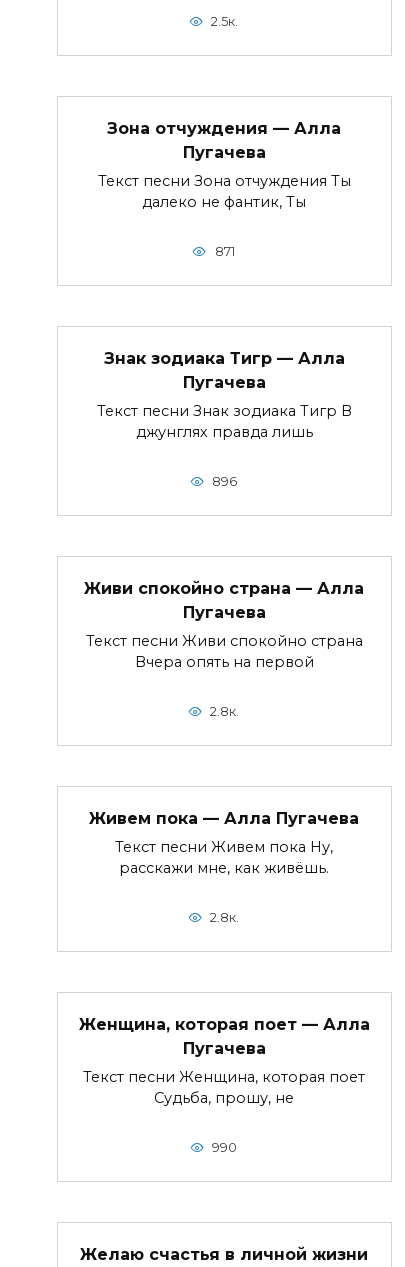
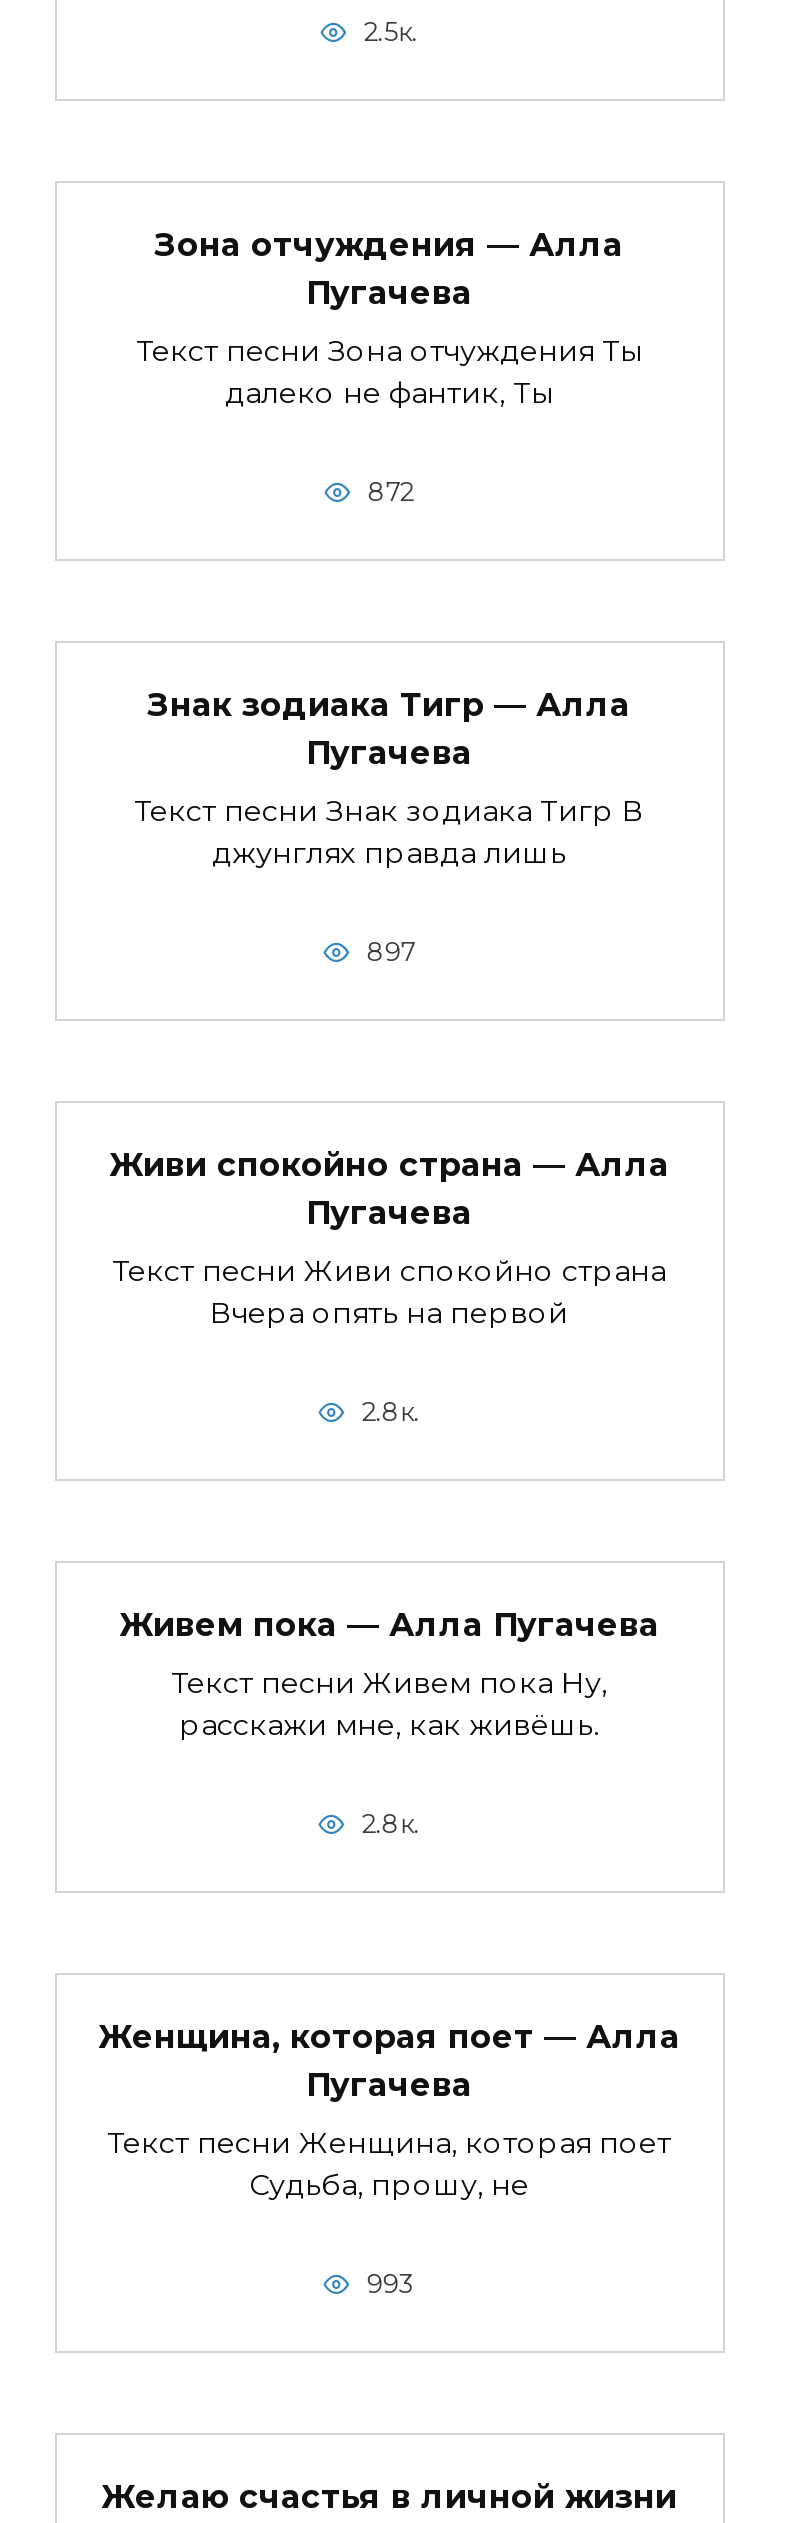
- 871
+ 872

- 896
+ 897

- 990
+ 993
